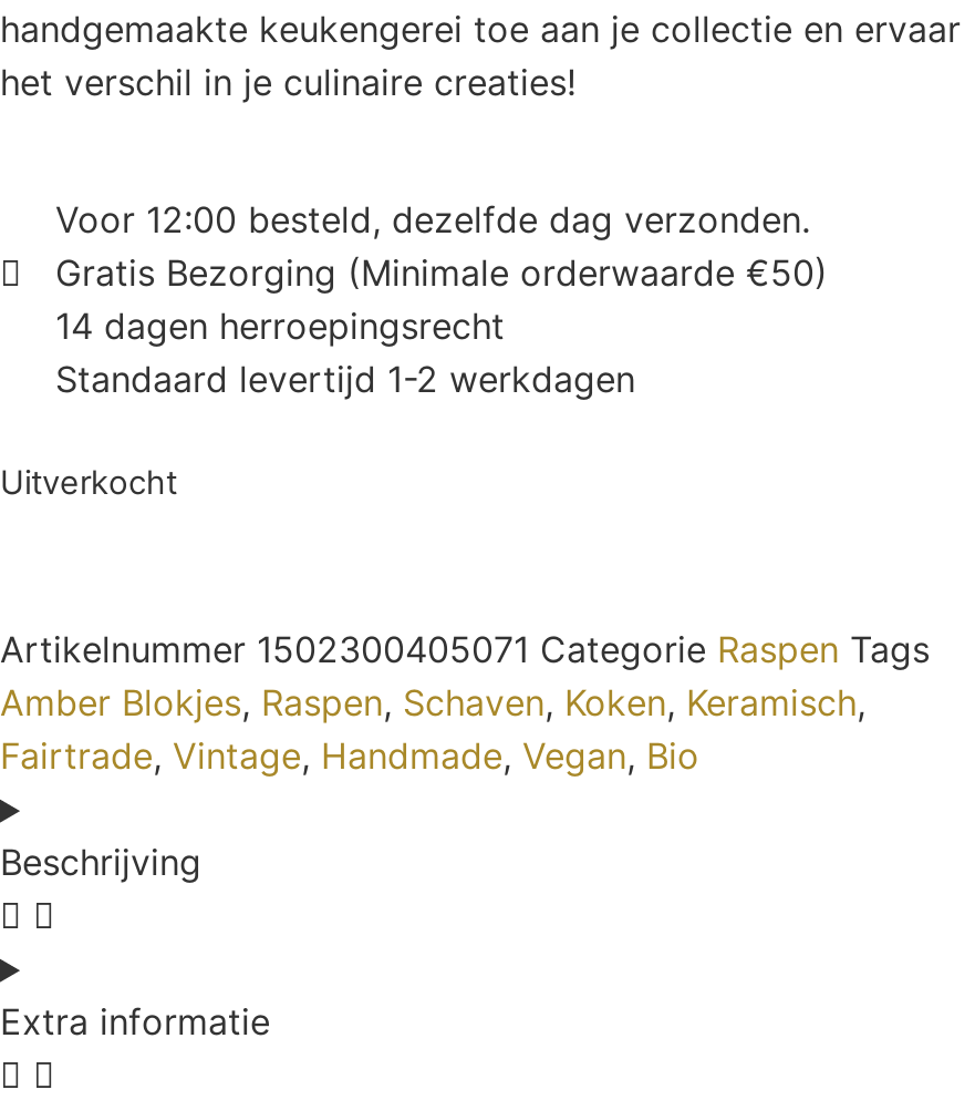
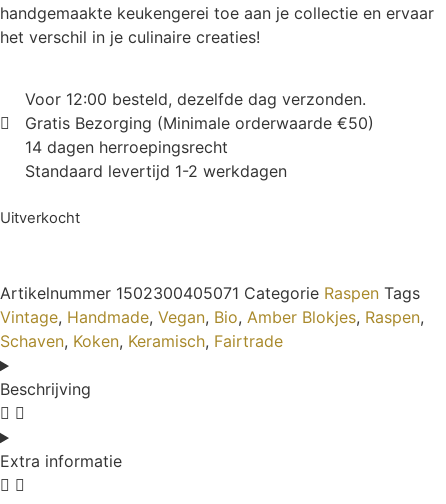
- Amber Blokjes, Raspen, Schaven, Koken, Keramisch,
- Fairtrade, Vintage, Handmade, Vegan, Bio
+ Vintage, Handmade, Vegan, Bio, Amber Blokjes, Raspen,
+ Schaven, Koken, Keramisch, Fairtrade
